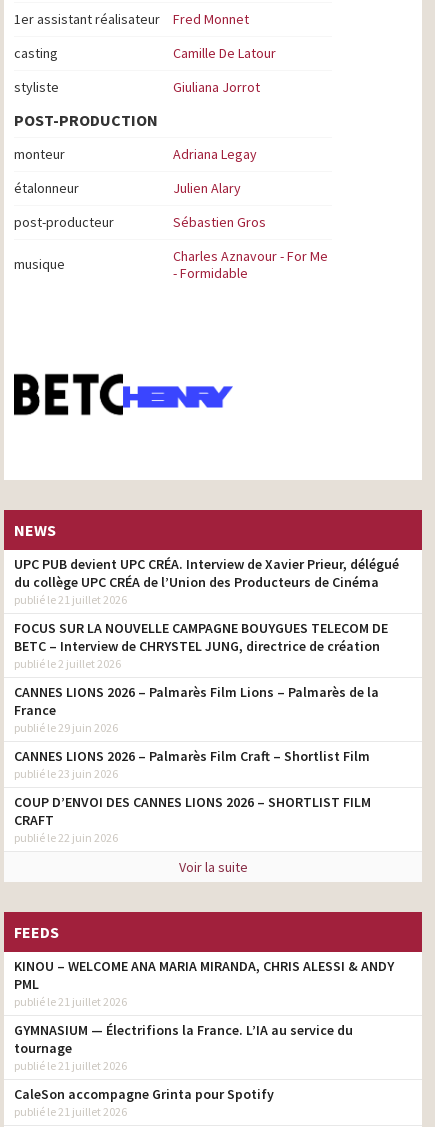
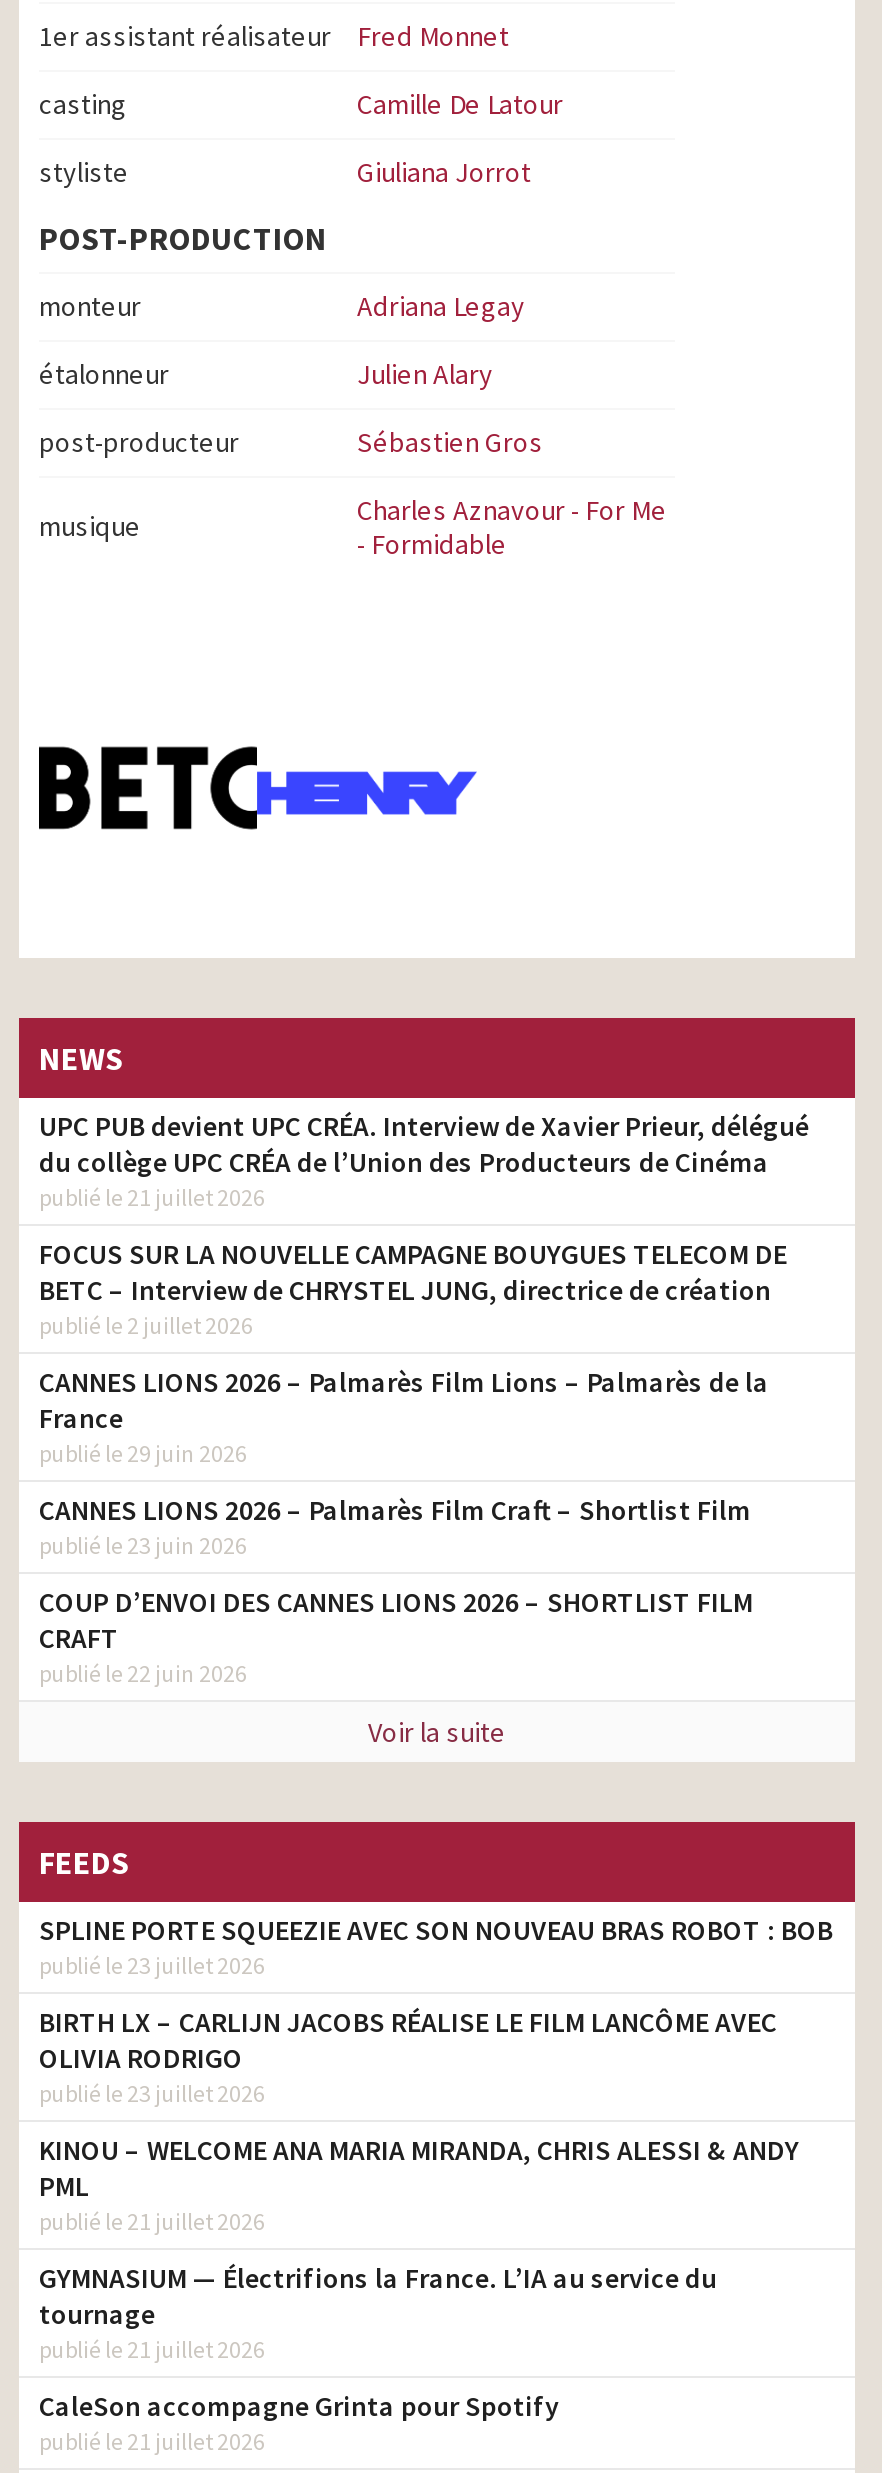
+ SPLINE PORTE SQUEEZIE AVEC SON NOUVEAU BRAS ROBOT : BOB
+ publié le 23 juillet 2026
+ BIRTH LX – CARLIJN JACOBS RÉALISE LE FILM LANCÔME AVEC
+ OLIVIA RODRIGO
+ publié le 23 juillet 2026
